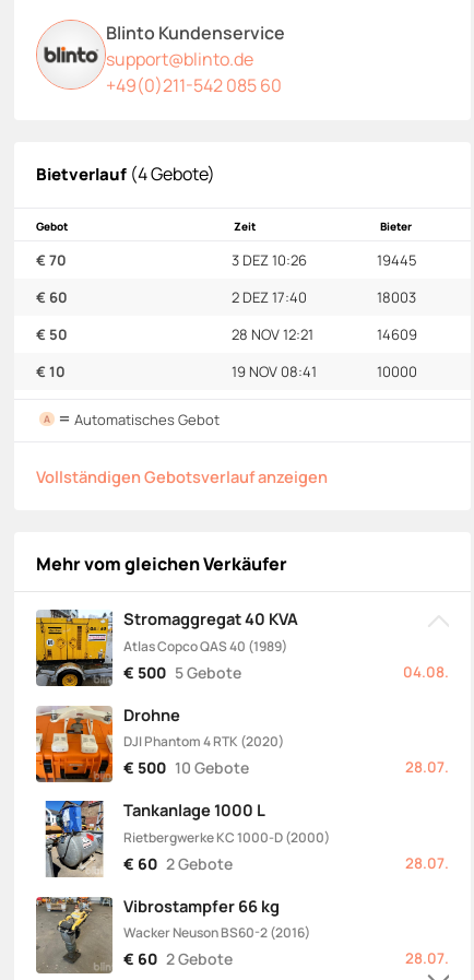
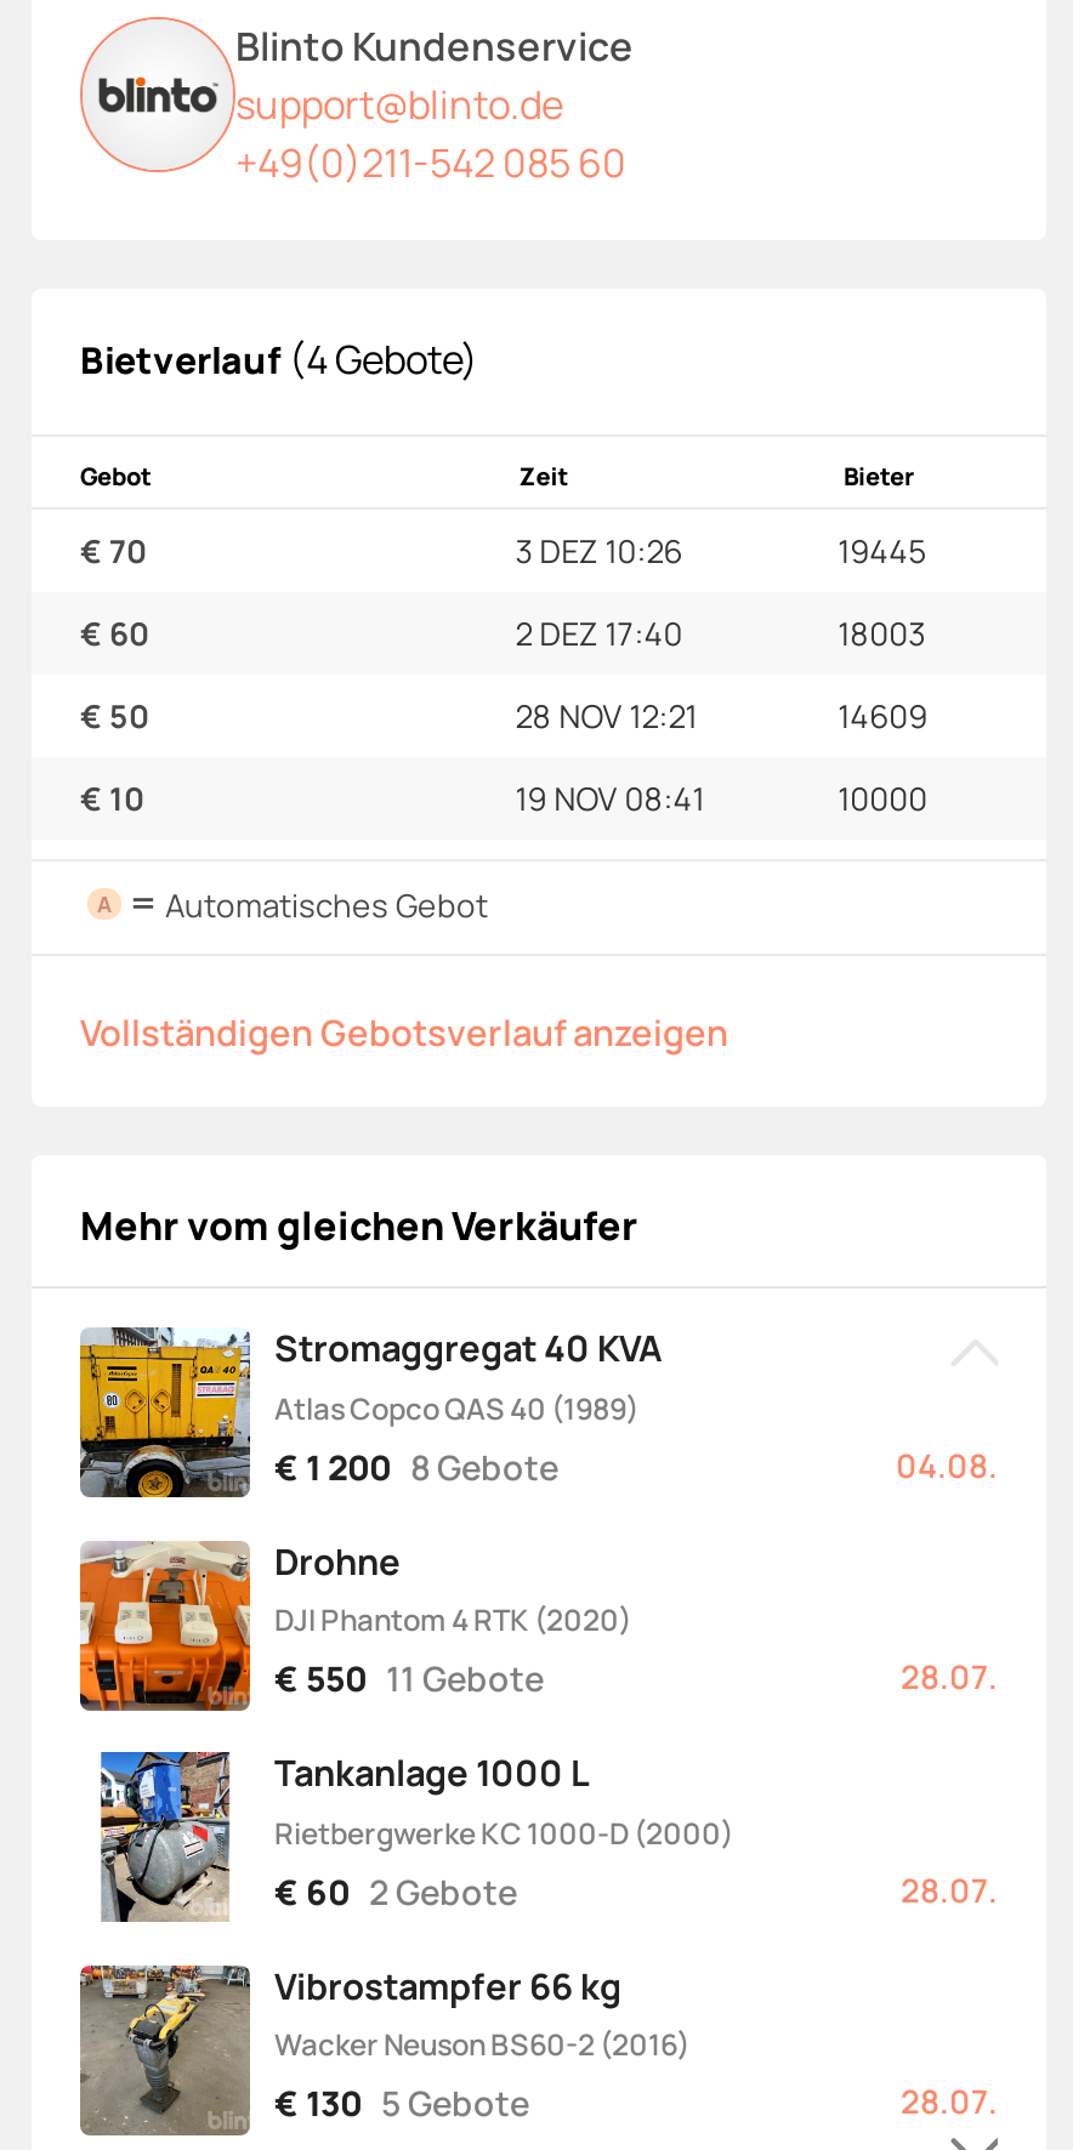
- 500 5 Gebote
+ 1 200 8 Gebote

- 500 10 Gebote
+ 550 11 Gebote

- 60 2 Gebote
+ 130 5 Gebote
